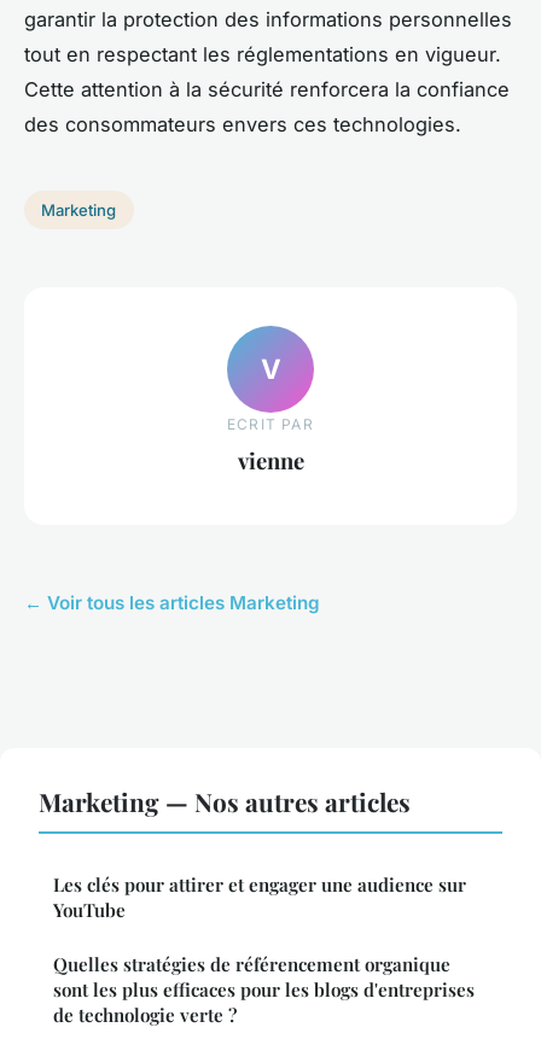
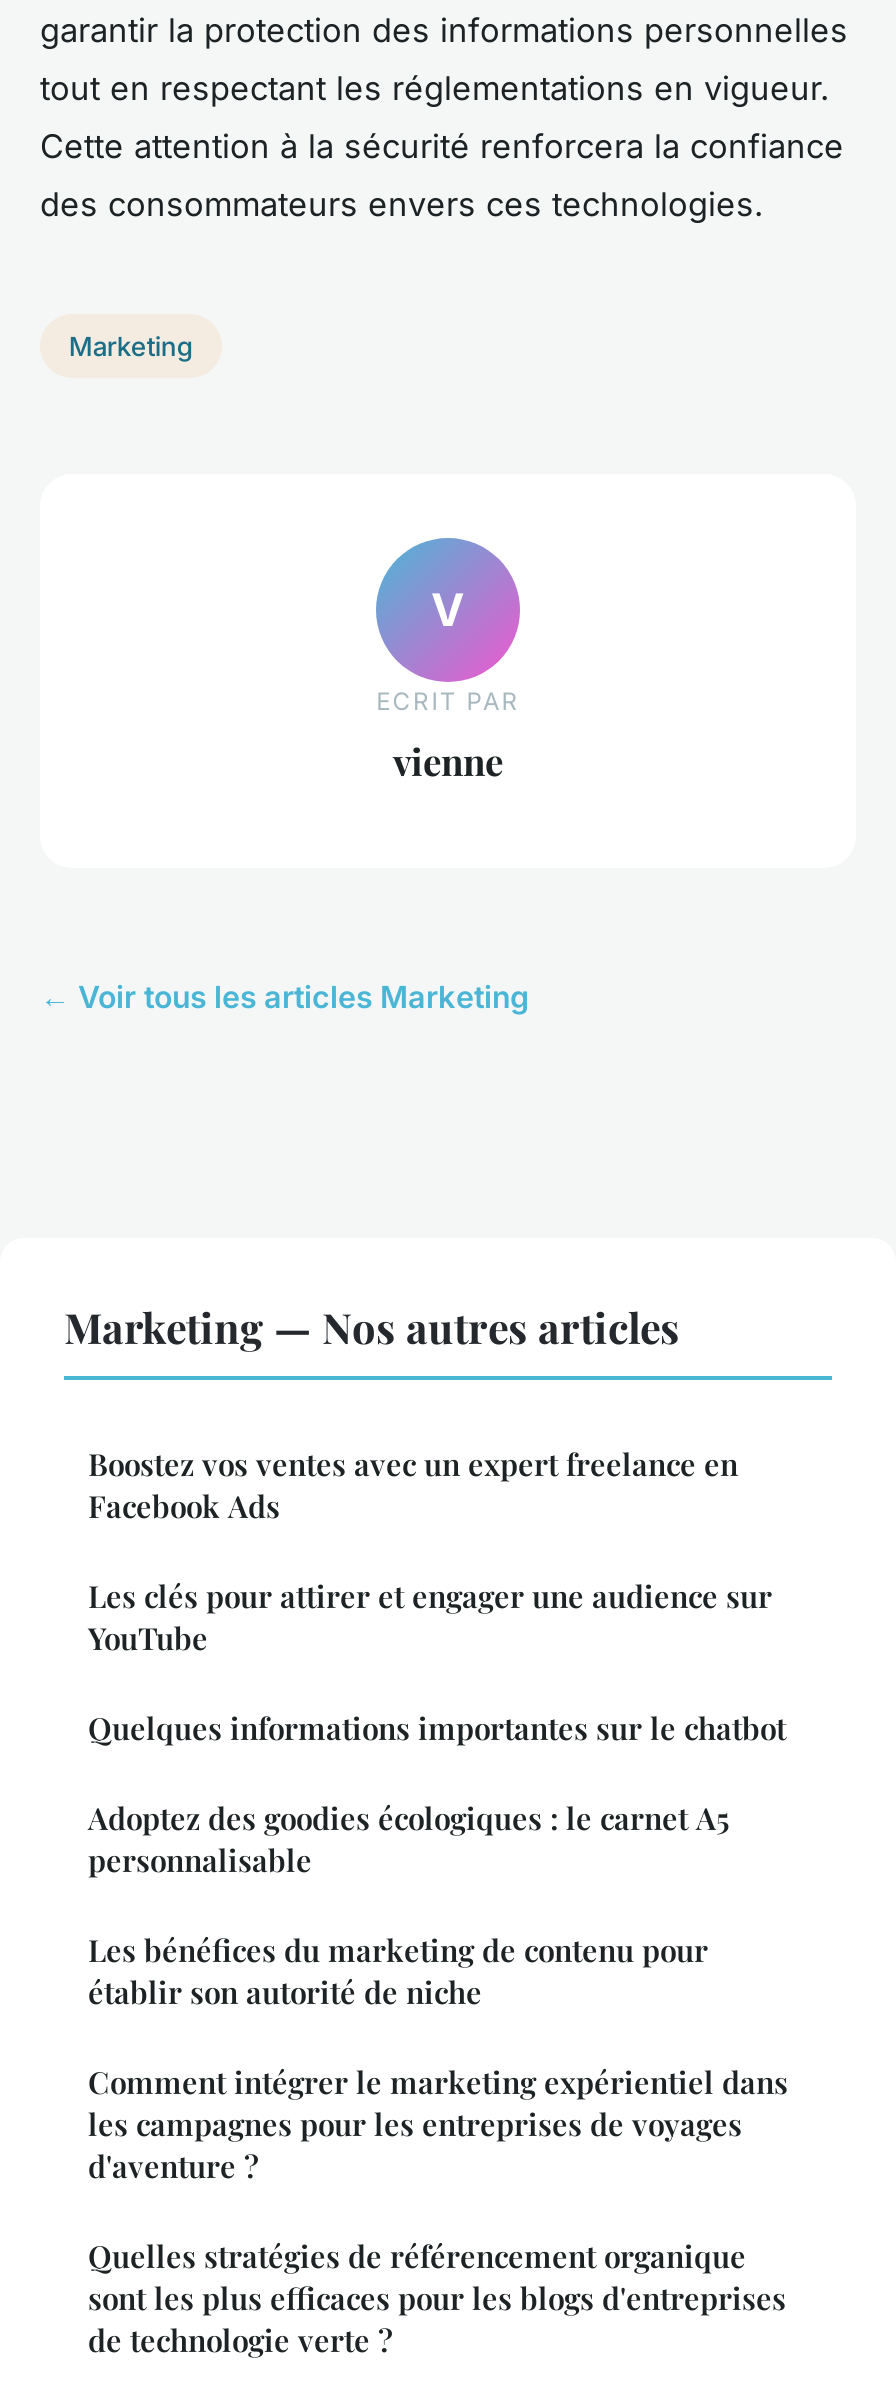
+ Boostez vos ventes avec un expert freelance en
+ Facebook Ads

+ Quelques informations importantes sur le chatbot
+ Adoptez des goodies écologiques : le carnet A5
+ personnalisable
+ Les bénéfices du marketing de contenu pour
+ établir son autorité de niche
+ Comment intégrer le marketing expérientiel dans
+ les campagnes pour les entreprises de voyages
+ d'aventure ?
